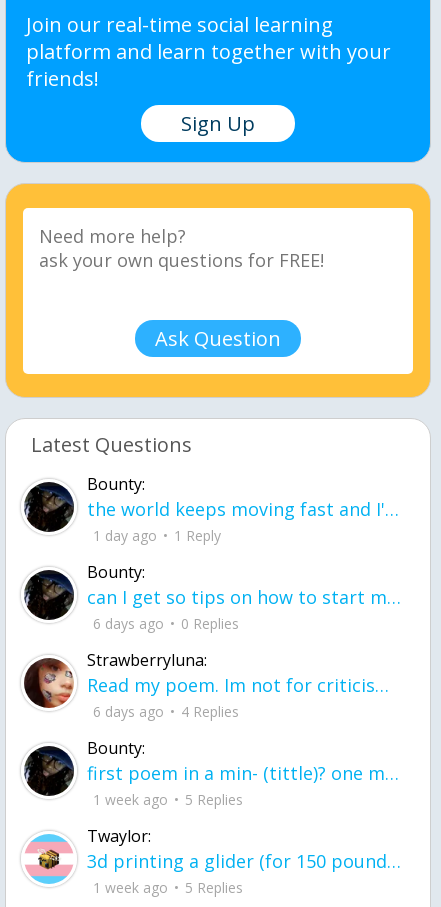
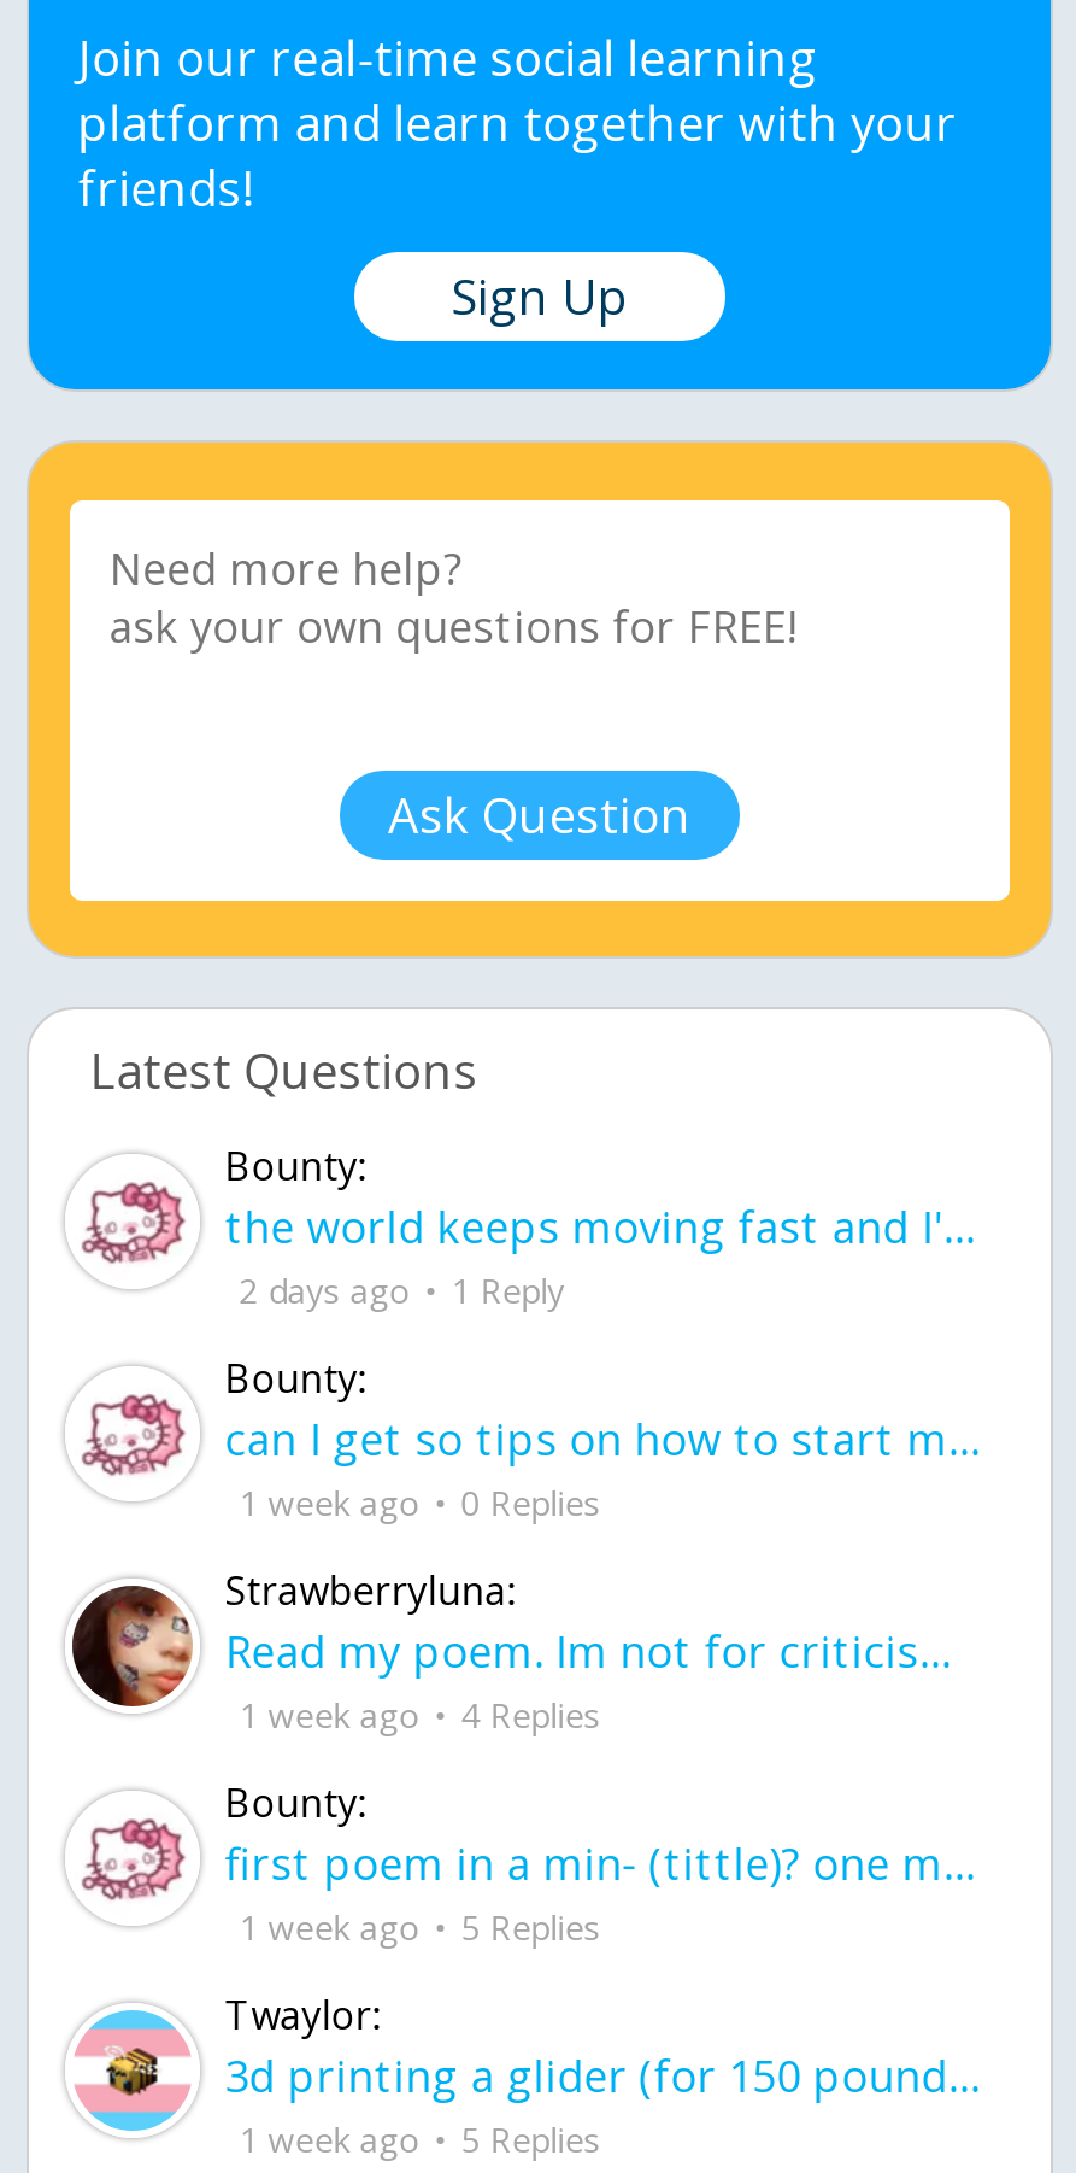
- [image]
- 1 day ago 1 Reply
+ [image]
+ 2 days ago 1 Reply

- [image]
- 6 days ago 0 Replies
+ [image]
+ 1 week ago 0 Replies

- 6 days ago 4 Replies
+ 1 week ago 4 Replies

- [image]
+ [image]
